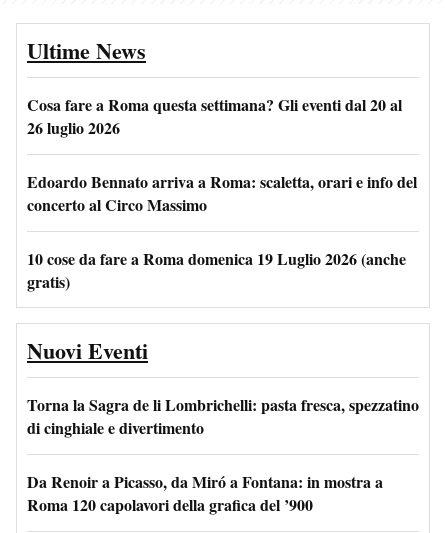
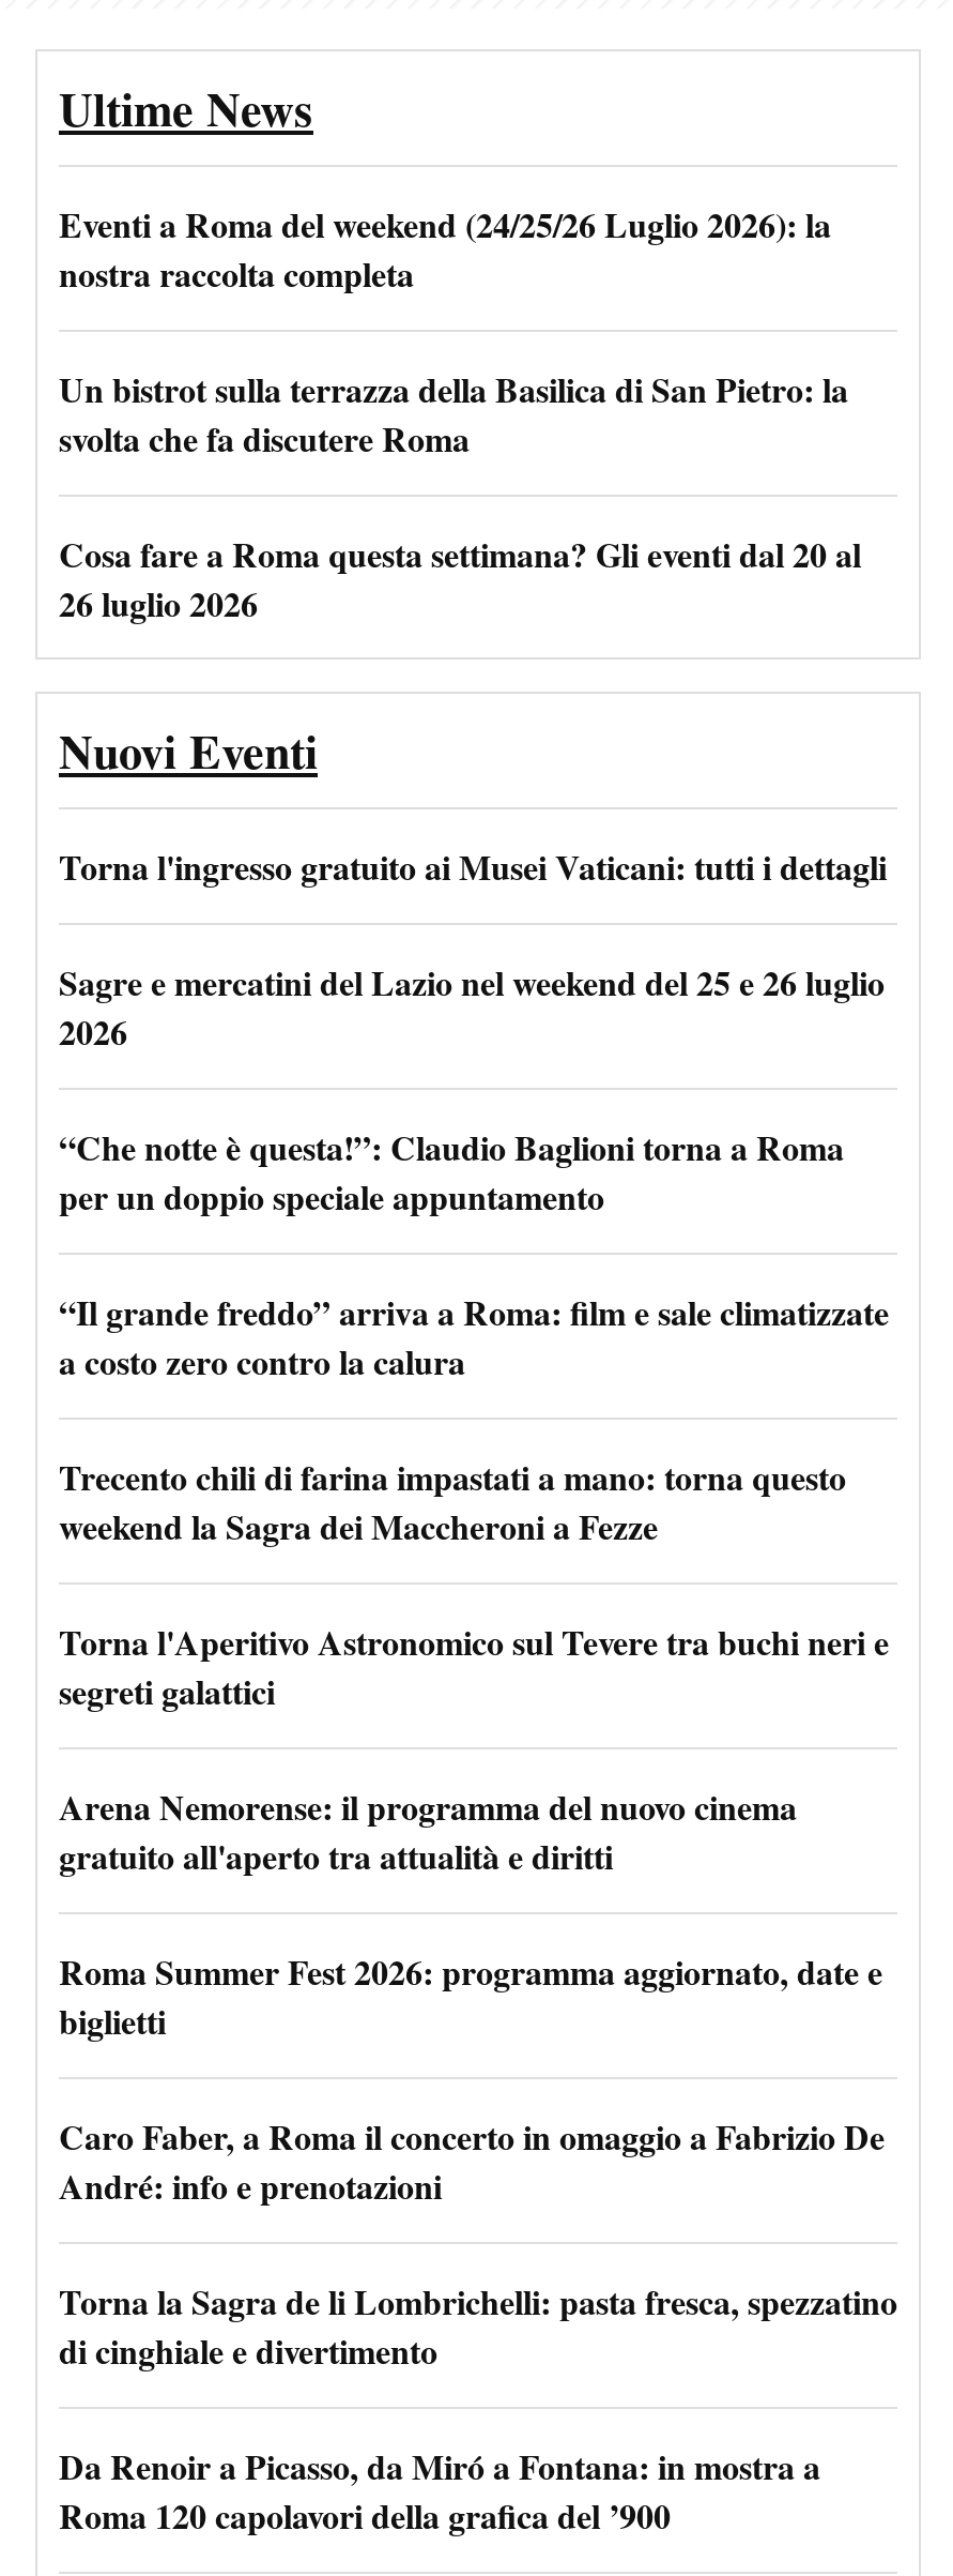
+ Eventi a Roma del weekend (24/25/26 Luglio 2026): la
+ nostra raccolta completa
+ Un bistrot sulla terrazza della Basilica di San Pietro: la
+ svolta che fa discutere Roma

- Edoardo Bennato arriva a Roma: scaletta, orari e info del
- concerto al Circo Massimo
- 10 cose da fare a Roma domenica 19 Luglio 2026 (anche
- gratis)

+ Torna l'ingresso gratuito ai Musei Vaticani: tutti i dettagli
+ Sagre e mercatini del Lazio nel weekend del 25 e 26 luglio
+ 2026
+ “Che notte è questa!”: Claudio Baglioni torna a Roma
+ per un doppio speciale appuntamento
+ “Il grande freddo” arriva a Roma: film e sale climatizzate
+ a costo zero contro la calura
+ Trecento chili di farina impastati a mano: torna questo
+ weekend la Sagra dei Maccheroni a Fezze
+ Torna l'Aperitivo Astronomico sul Tevere tra buchi neri e
+ segreti galattici
+ Arena Nemorense: il programma del nuovo cinema
+ gratuito all'aperto tra attualità e diritti
+ Roma Summer Fest 2026: programma aggiornato, date e
+ biglietti
+ Caro Faber, a Roma il concerto in omaggio a Fabrizio De
+ André: info e prenotazioni
